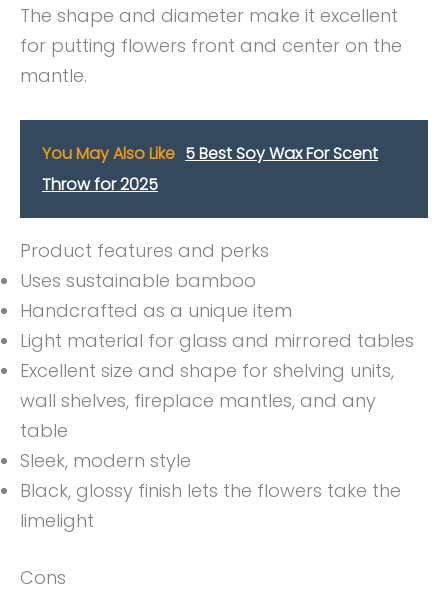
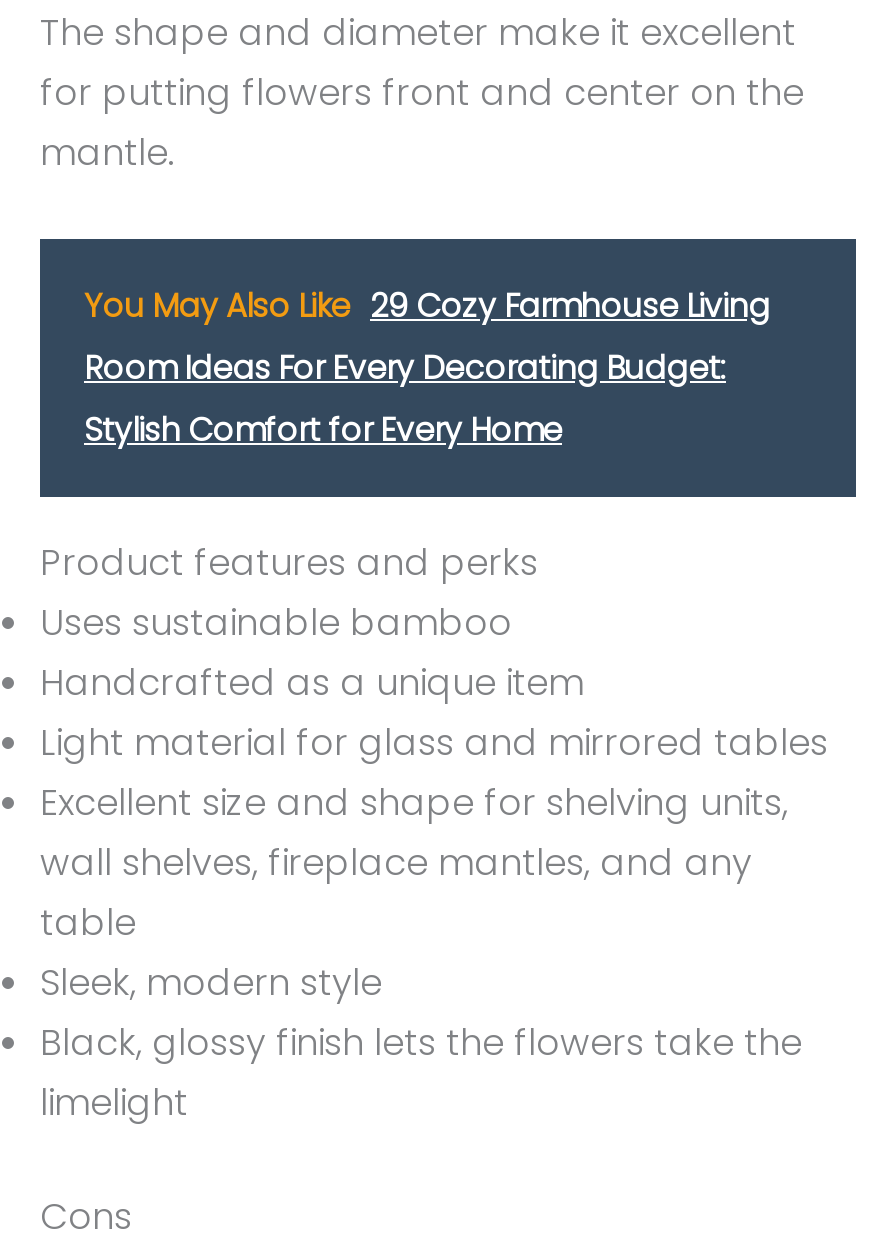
- You May Also Like 5 Best Soy Wax For Scent
- Throw for 2025
+ You May Also Like 29 Cozy Farmhouse Living
+ Room Ideas For Every Decorating Budget:
+ Stylish Comfort for Every Home
